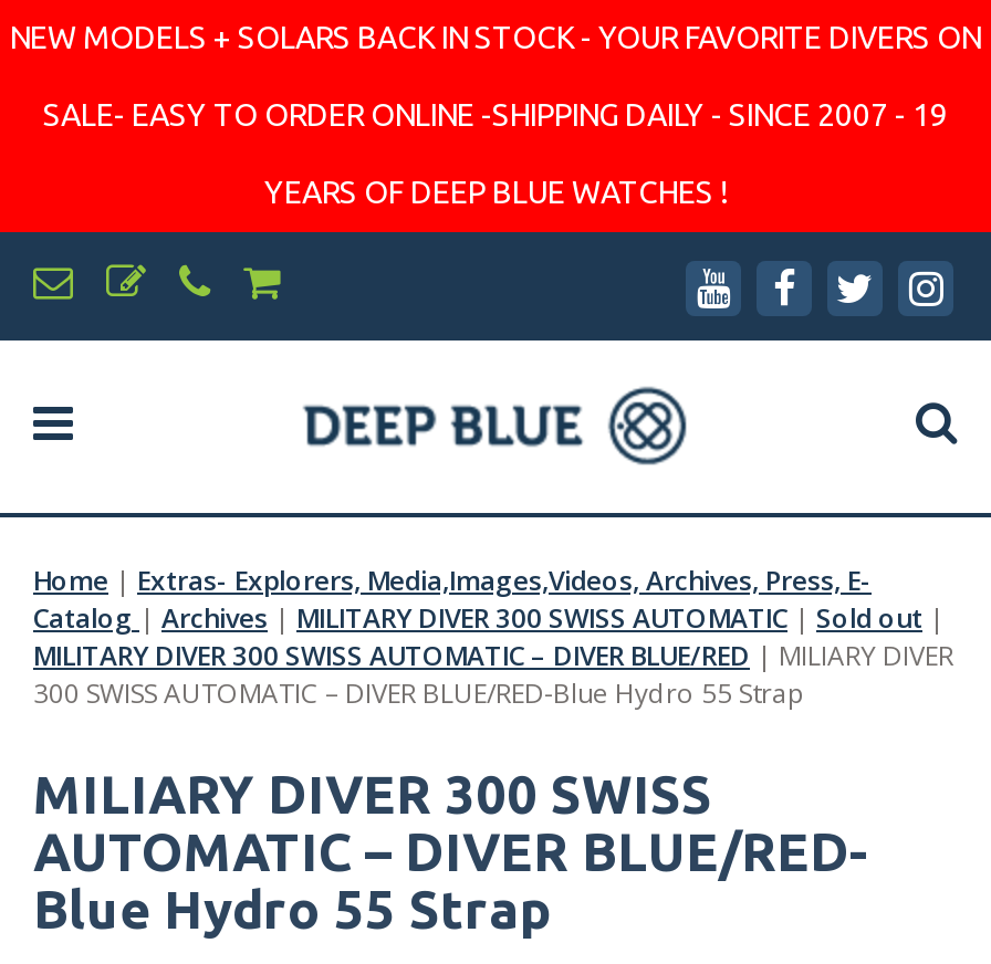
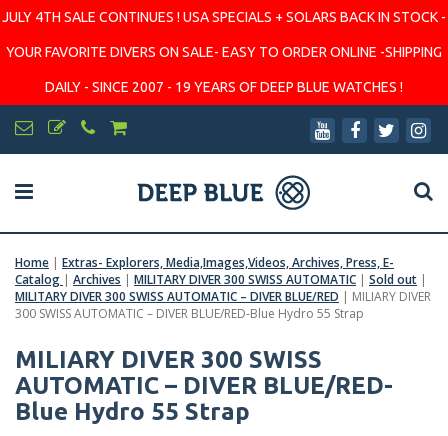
- NEW MODELS + SOLARS BACK IN STOCK - YOUR FAVORITE DIVERS ON
+ JULY 4TH SALE CONTINUES ! USA SPECIALS + SOLARS BACK IN STOCK -

- SALE- EASY TO ORDER ONLINE -SHIPPING DAILY - SINCE 2007 - 19
+ YOUR FAVORITE DIVERS ON SALE- EASY TO ORDER ONLINE -SHIPPING

- YEARS OF DEEP BLUE WATCHES !
+ DAILY - SINCE 2007 - 19 YEARS OF DEEP BLUE WATCHES !
